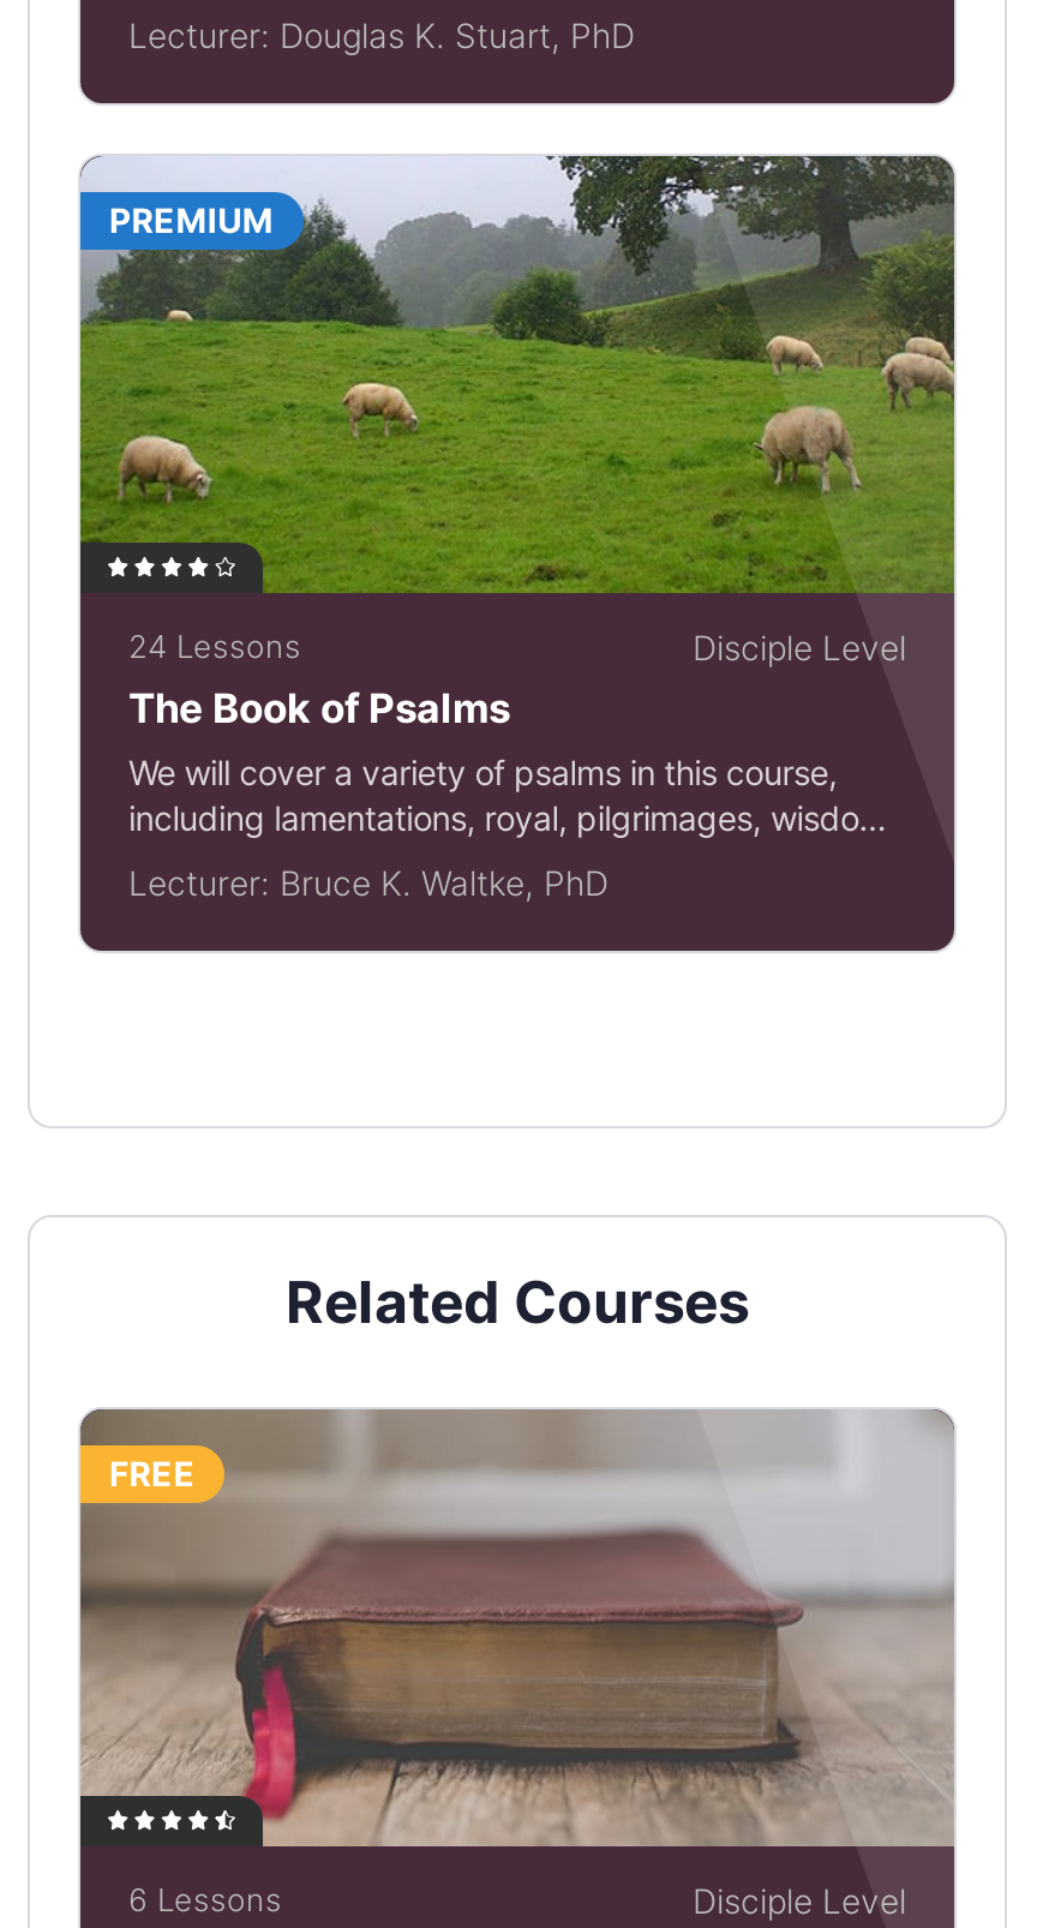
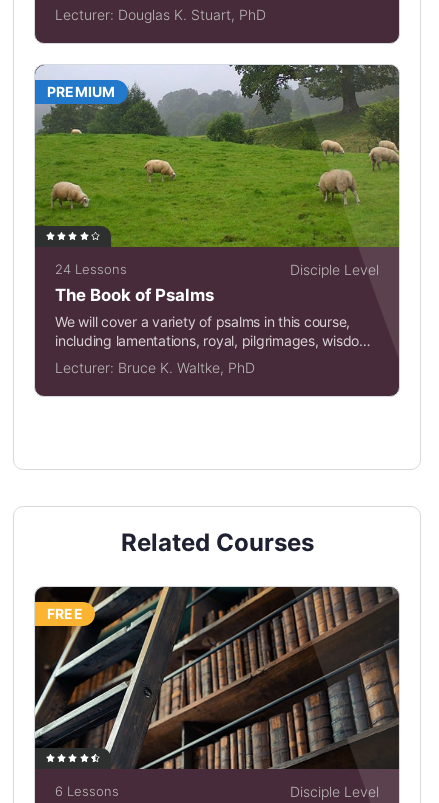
- [image]
+ [image]
